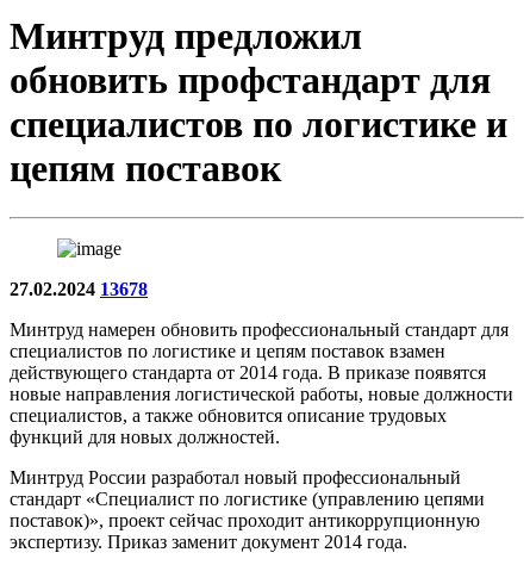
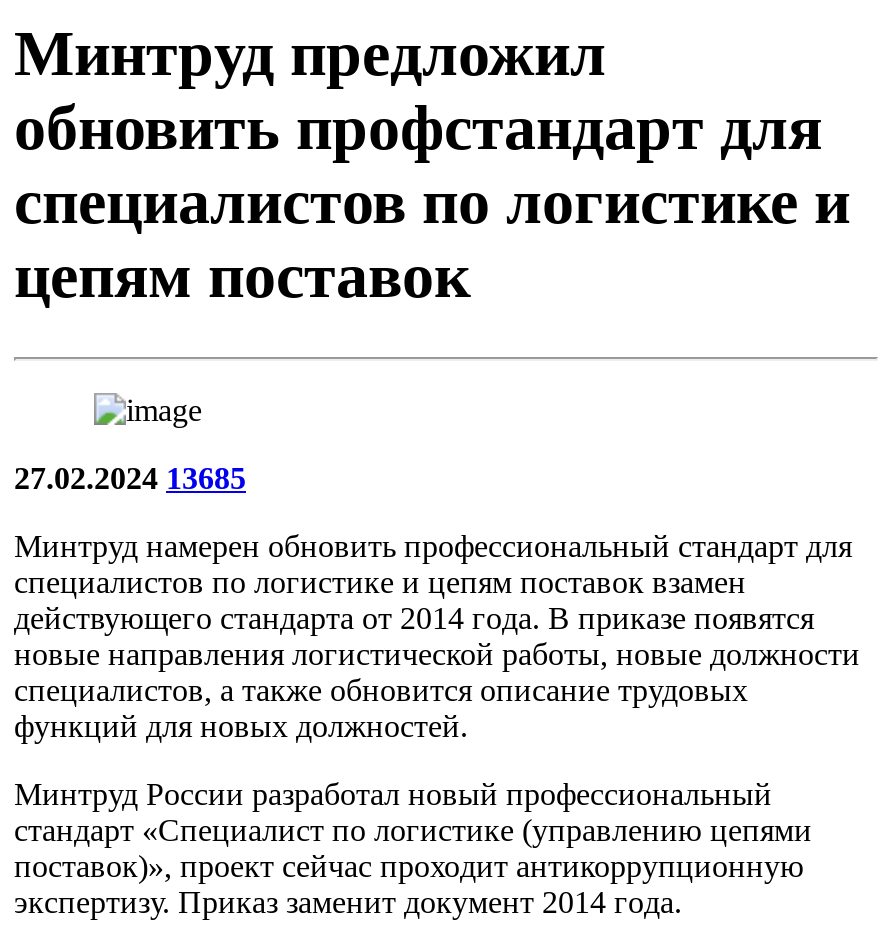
- 27.02.2024 13678
+ 27.02.2024 13685
